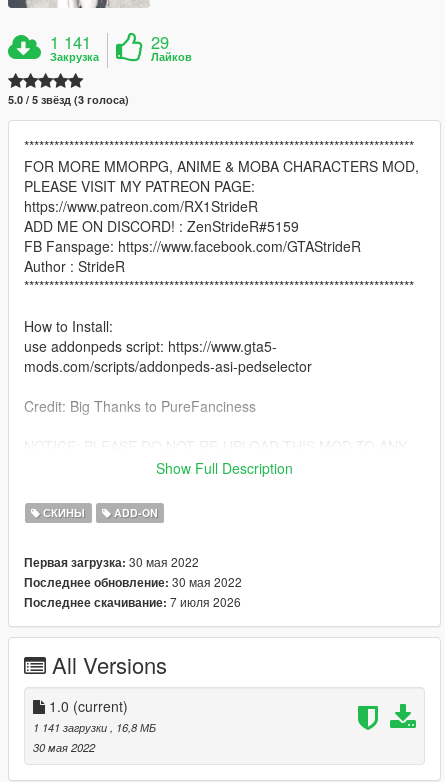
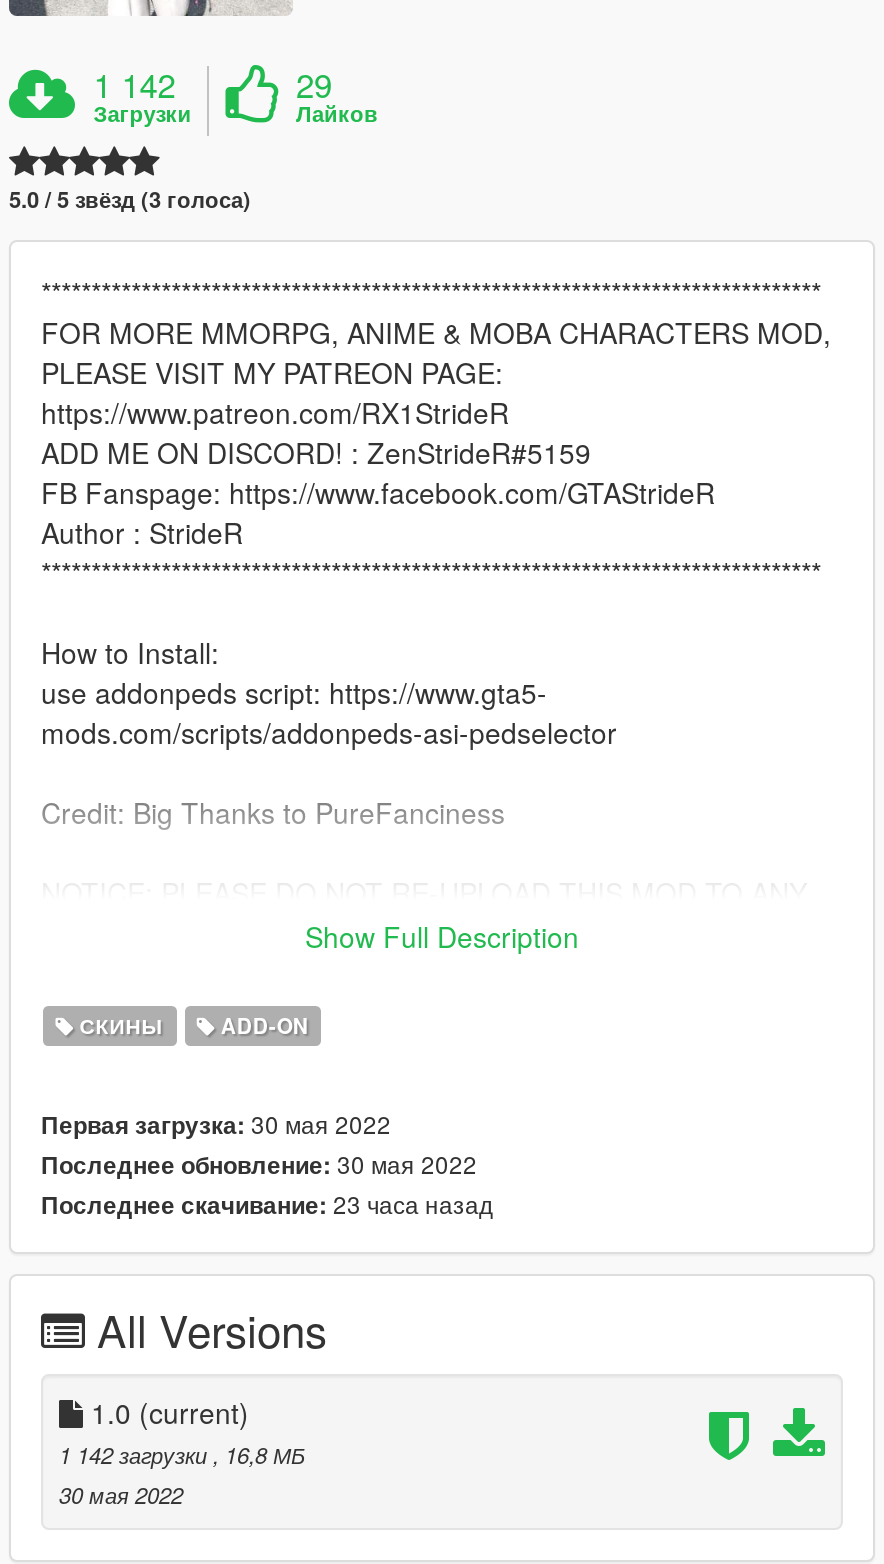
- 1 141
- Закрузка
+ 1 142
+ Загрузки

- Последнее скачивание: 7 июля 2026
+ Последнее скачивание: 23 часа назад

- 1 141 загрузки, 16,8 МБ
+ 1 142 загрузки, 16,8 МБ
